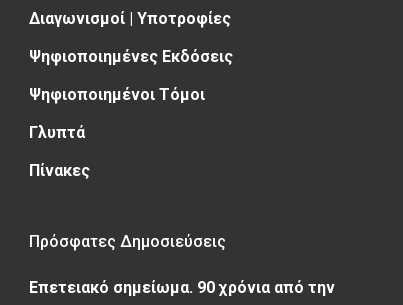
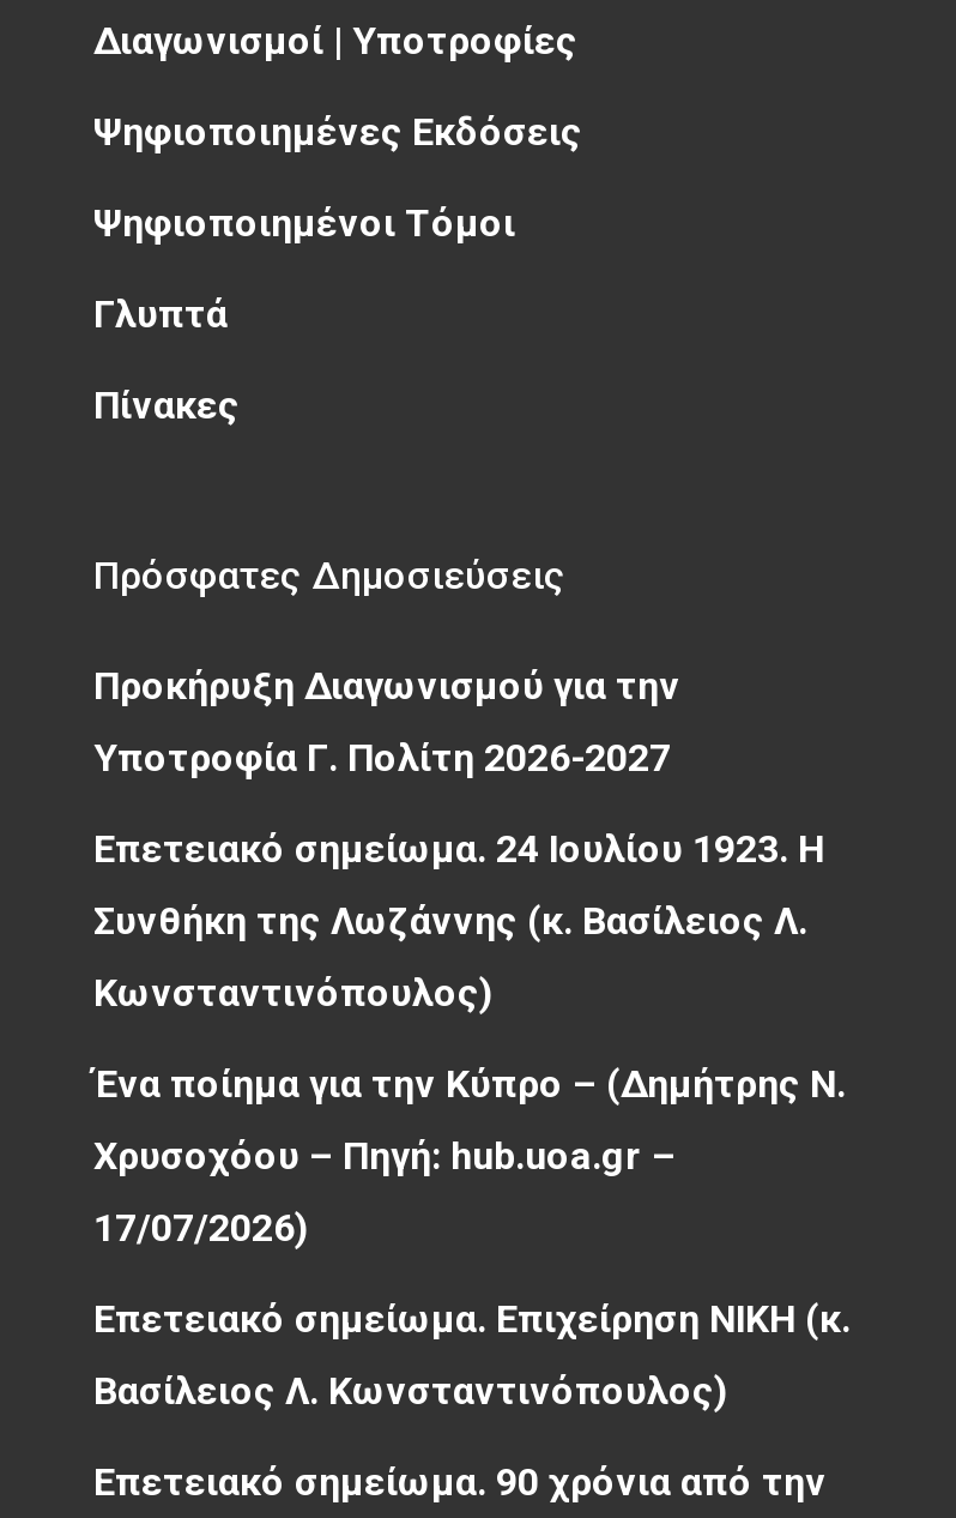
+ Προκήρυξη Διαγωνισμού για την
+ Υποτροφία Γ. Πολίτη 2026-2027
+ Επετειακό σημείωμα. 24 Ιουλίου 1923. Η
+ Συνθήκη της Λωζάννης (κ. Βασίλειος Λ.
+ Κωνσταντινόπουλος)
+ Ένα ποίημα για την Κύπρο – (Δημήτρης Ν.
+ Χρυσοχόου – Πηγή: hub.uoa.gr –
+ 17/07/2026)
+ Επετειακό σημείωμα. Επιχείρηση ΝΙΚΗ (κ.
+ Βασίλειος Λ. Κωνσταντινόπουλος)
